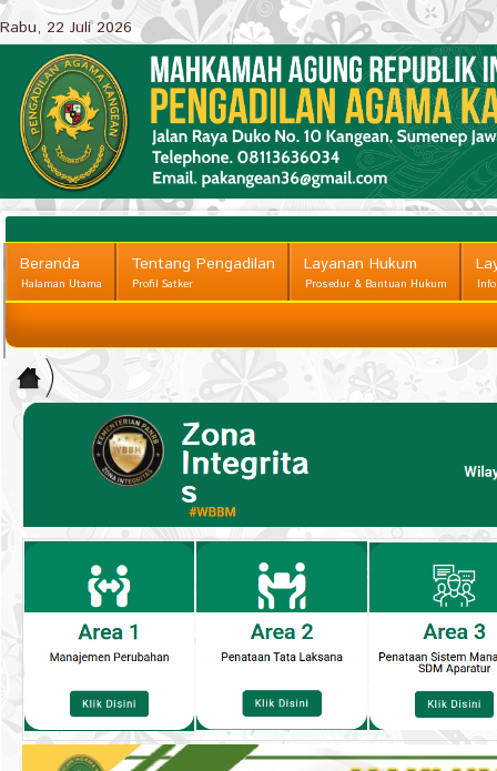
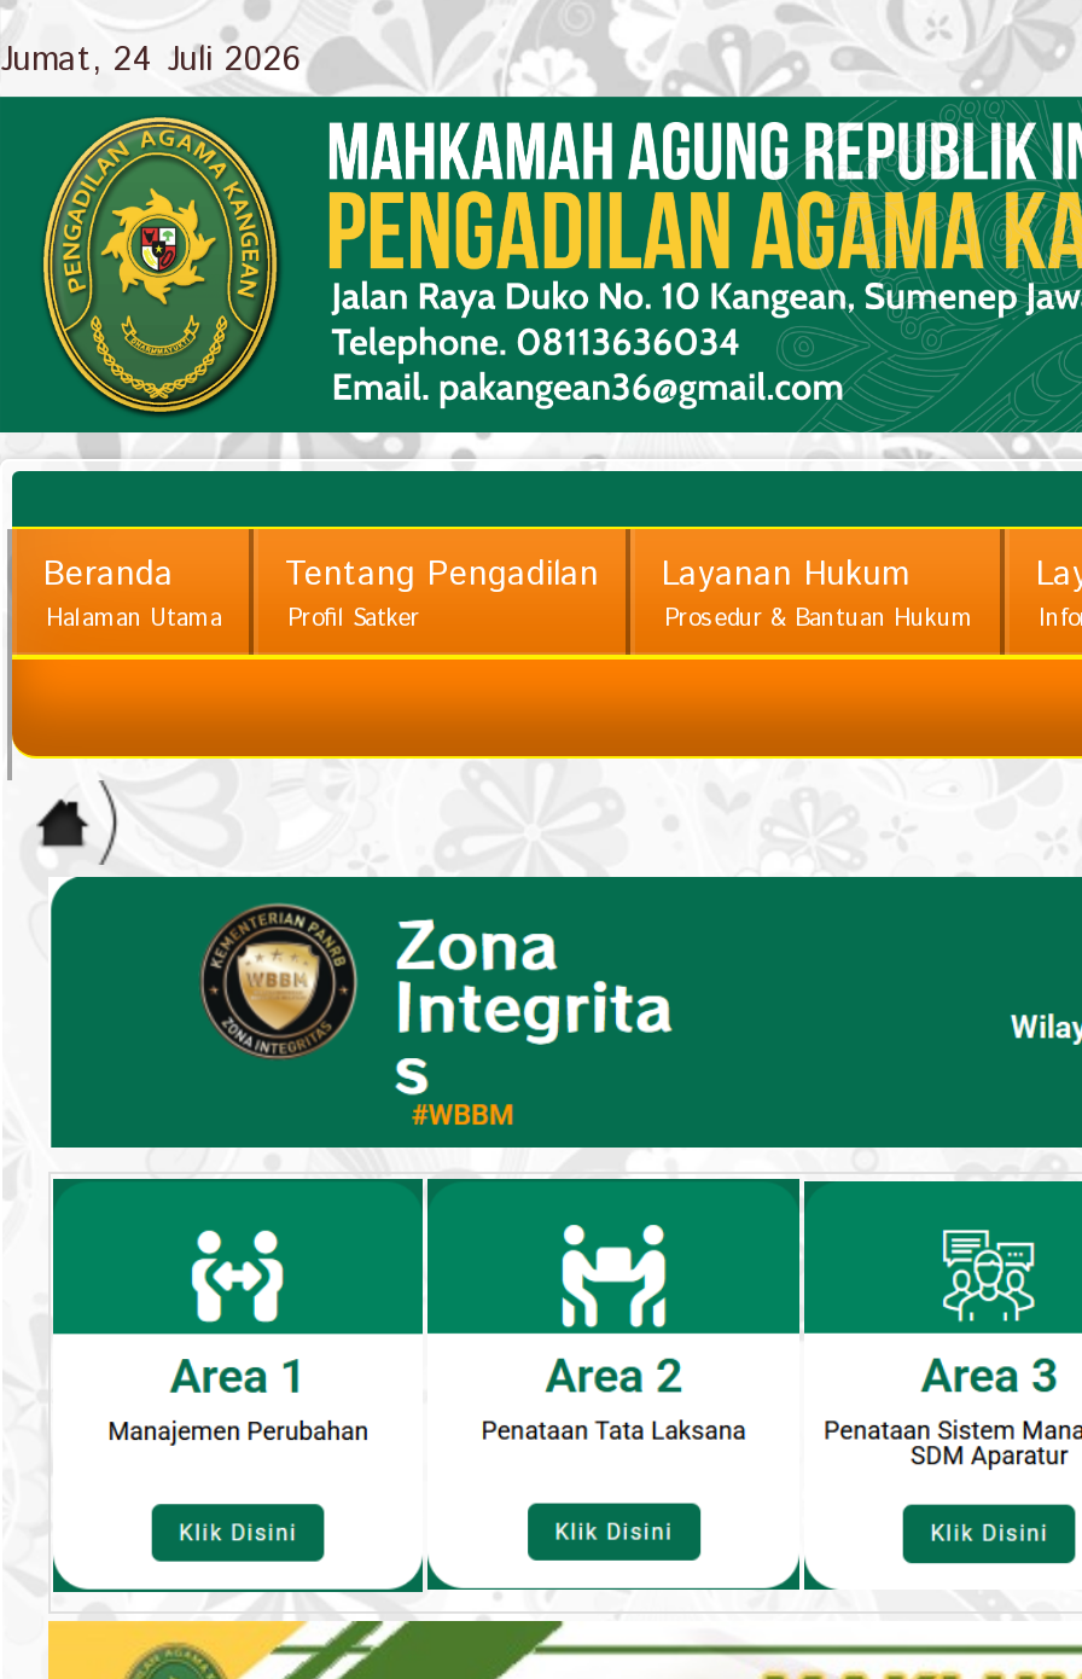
- Rabu, 22 Juli 2026
+ Jumat, 24 Juli 2026
